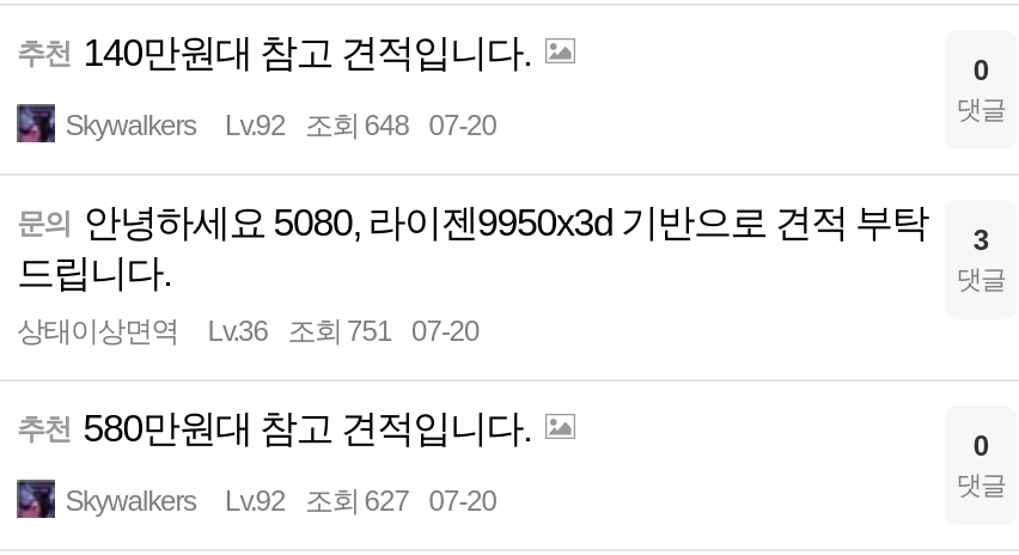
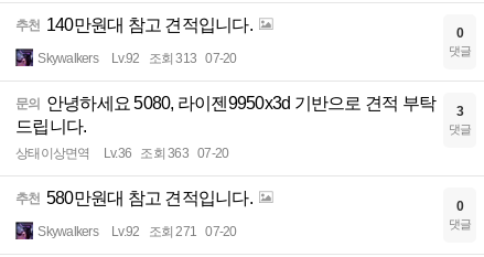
- Skywalkers Lv.92 조회 648 07-20
+ Skywalkers Lv.92 조회 313 07-20

- 상태이상면역 Lv.36 조회 751 07-20
+ 상태이상면역 Lv.36 조회 363 07-20

- Skywalkers Lv.92 조회 627 07-20
+ Skywalkers Lv.92 조회 271 07-20
